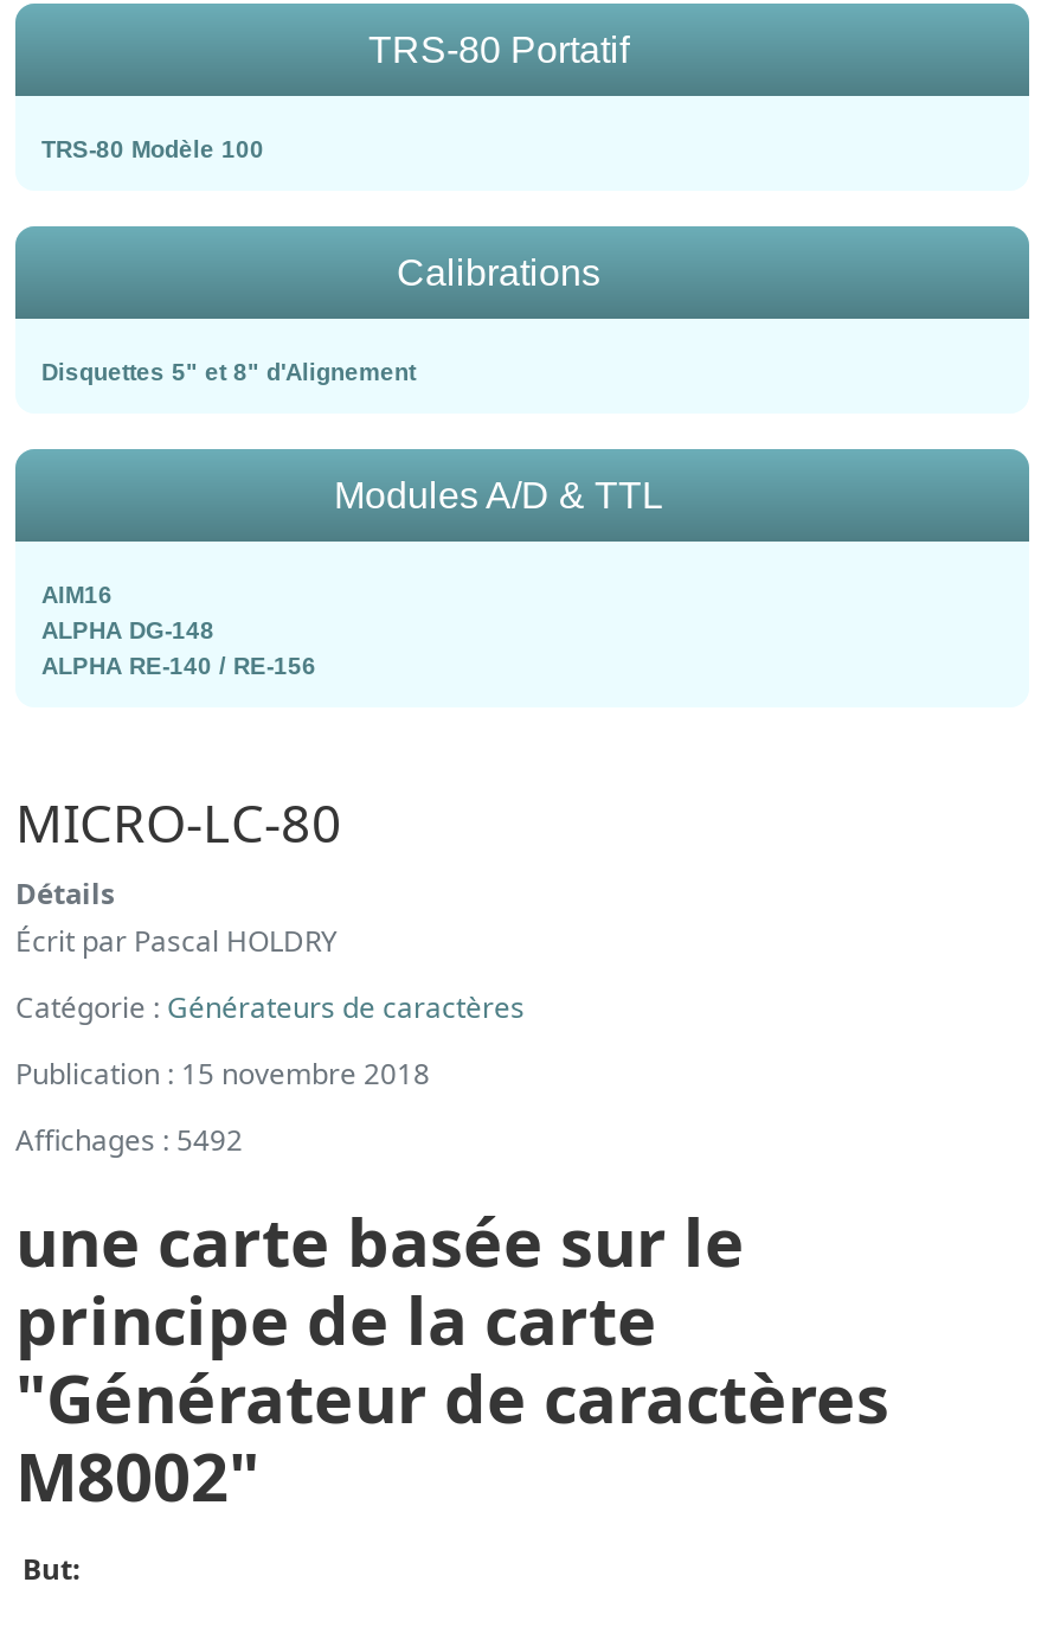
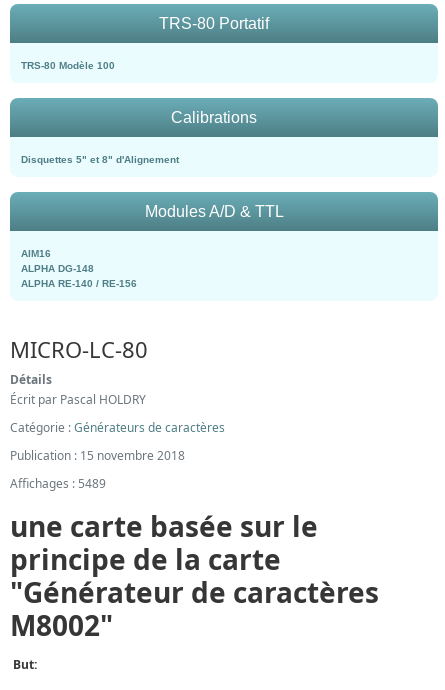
- Affichages : 5492
+ Affichages : 5489
